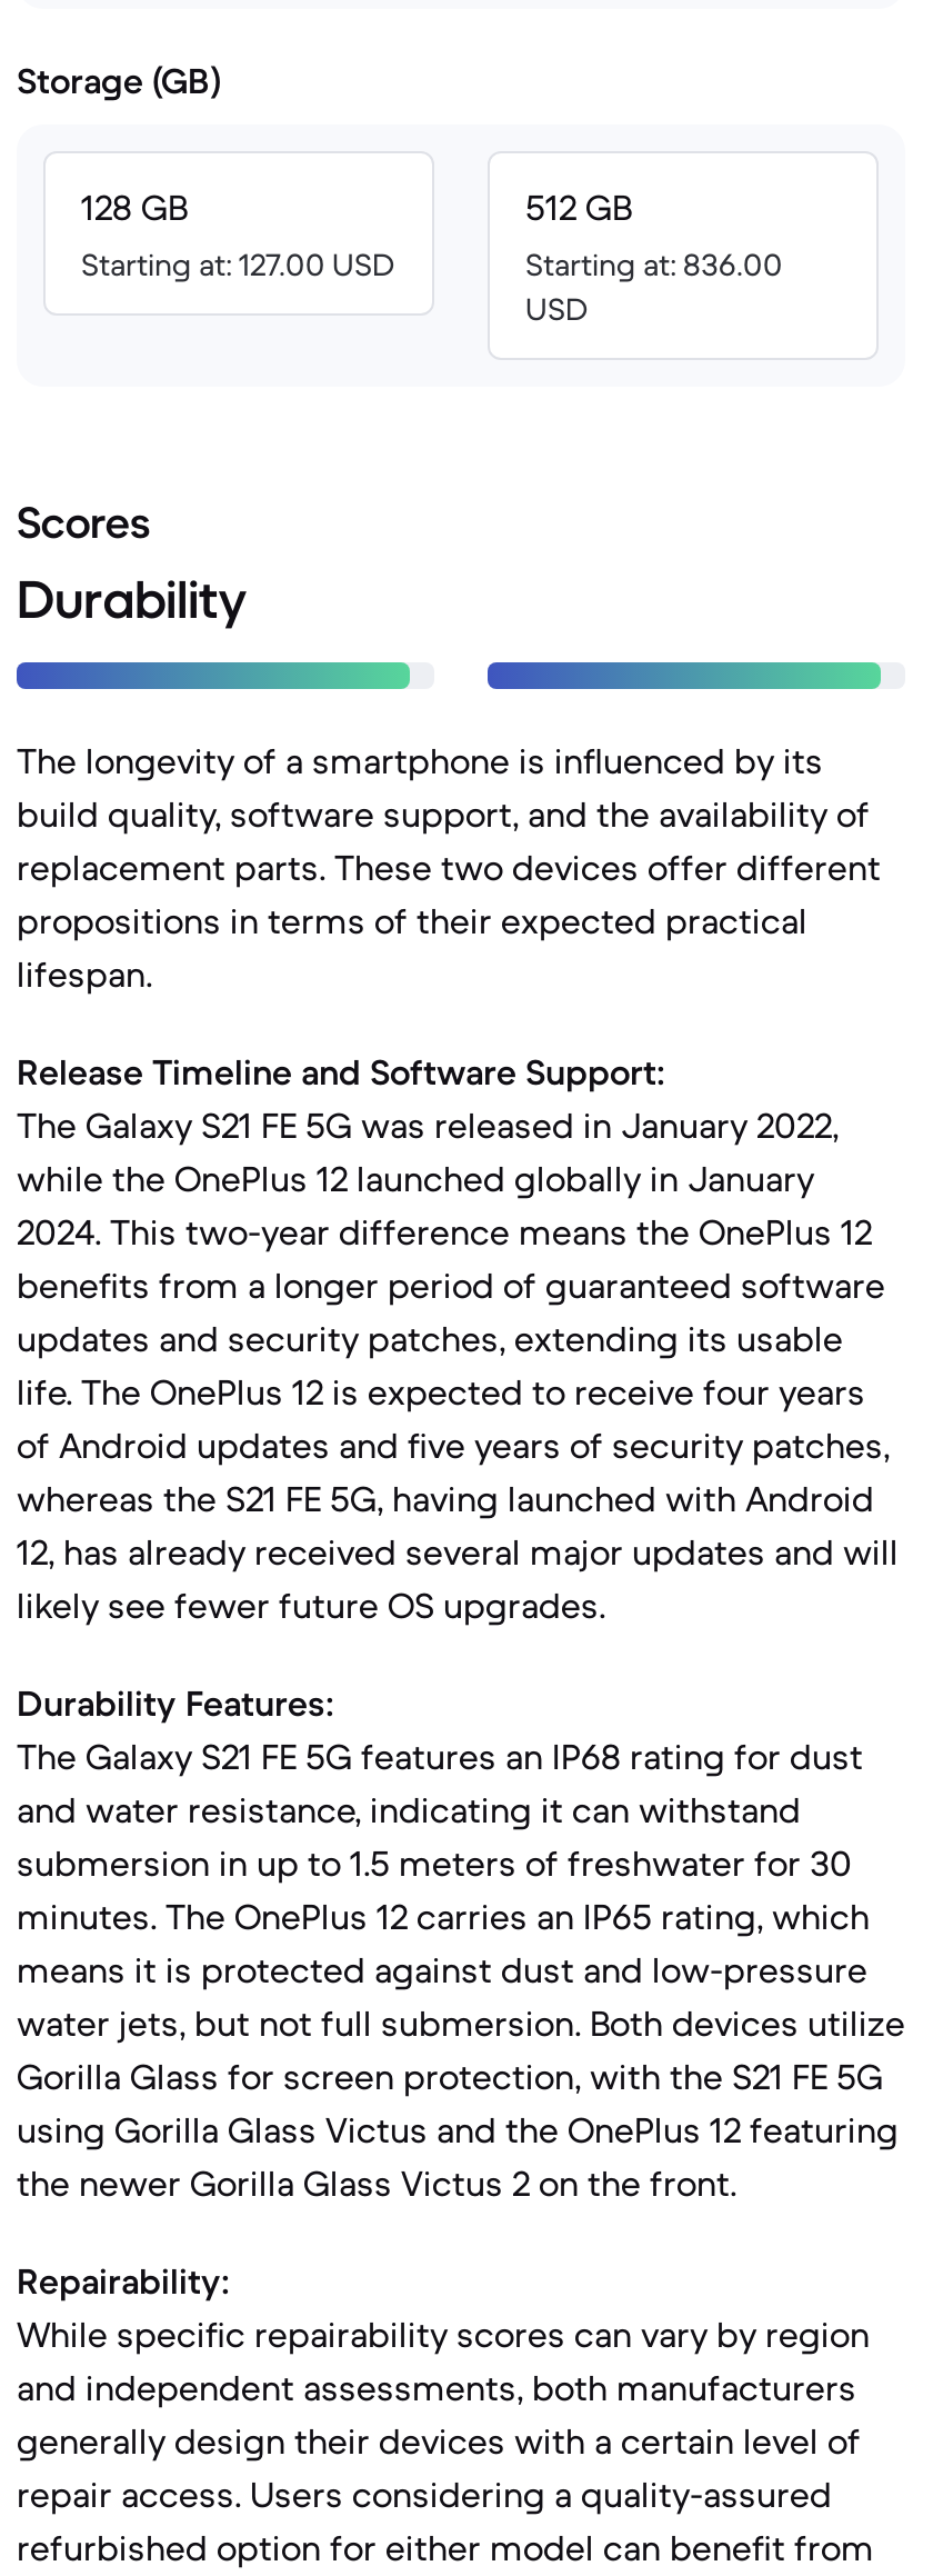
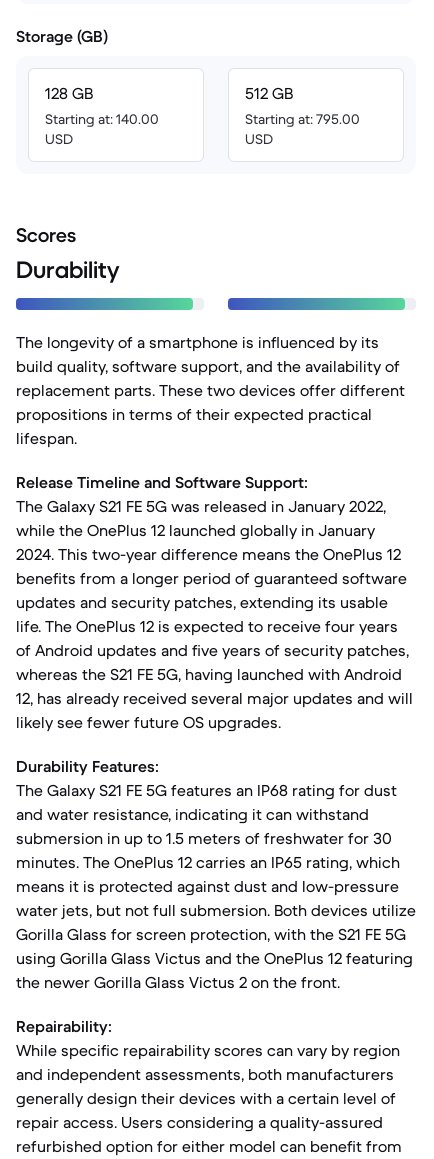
- Starting at: 127.00 USD
+ Starting at: 140.00
+ USD

- Starting at: 836.00
+ Starting at: 795.00
